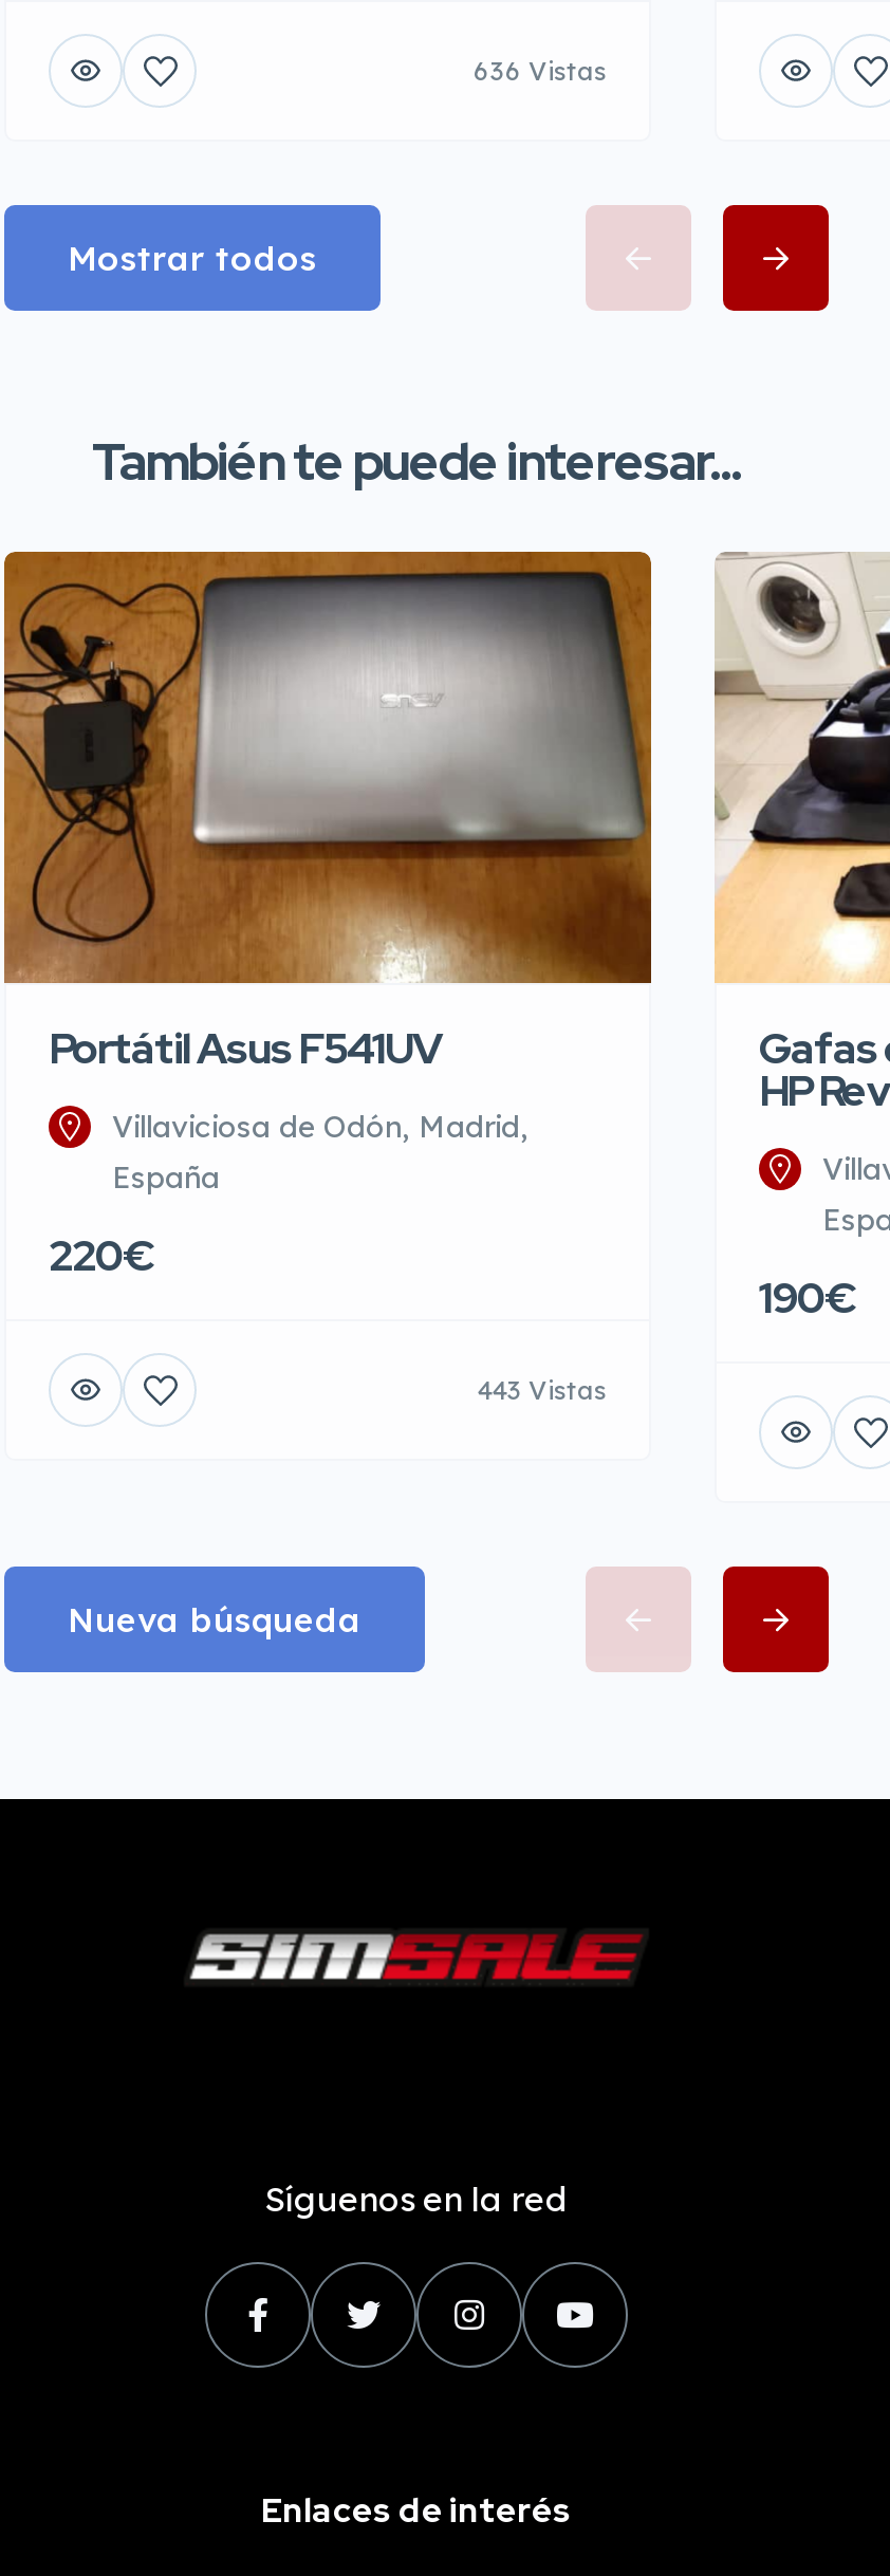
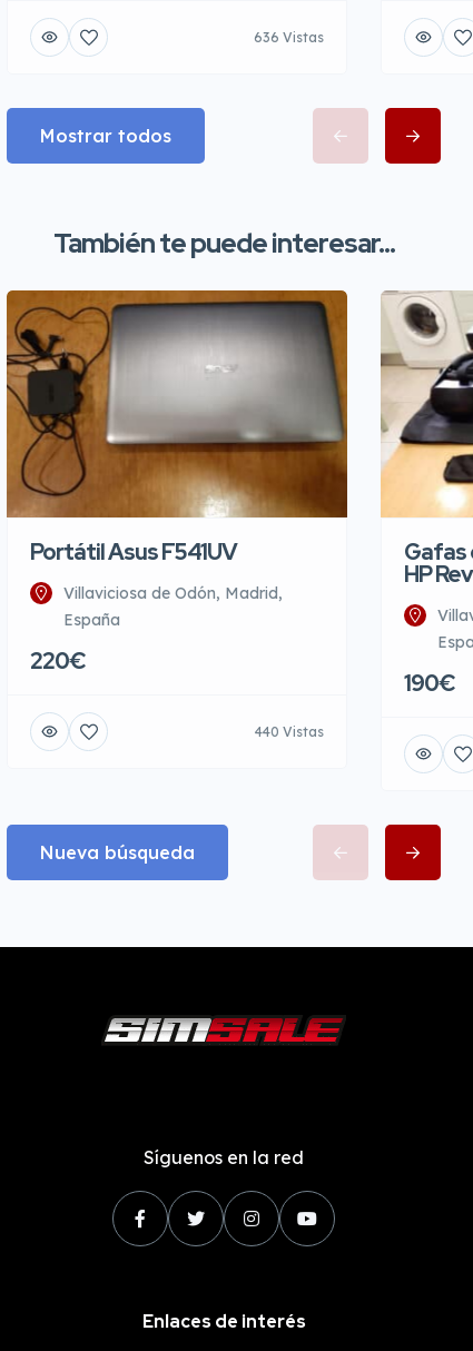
- 443 Vistas
+ 440 Vistas
